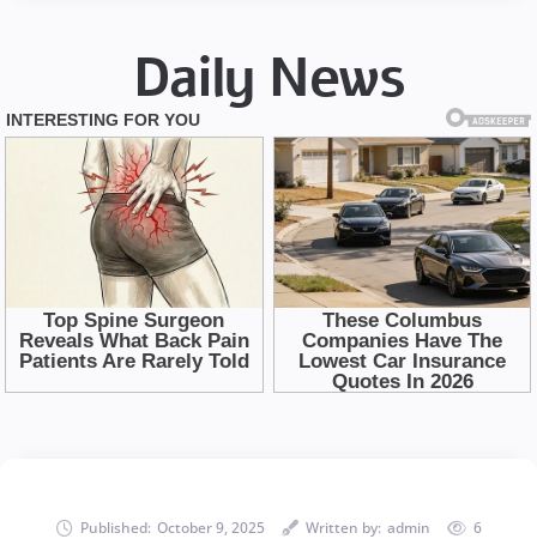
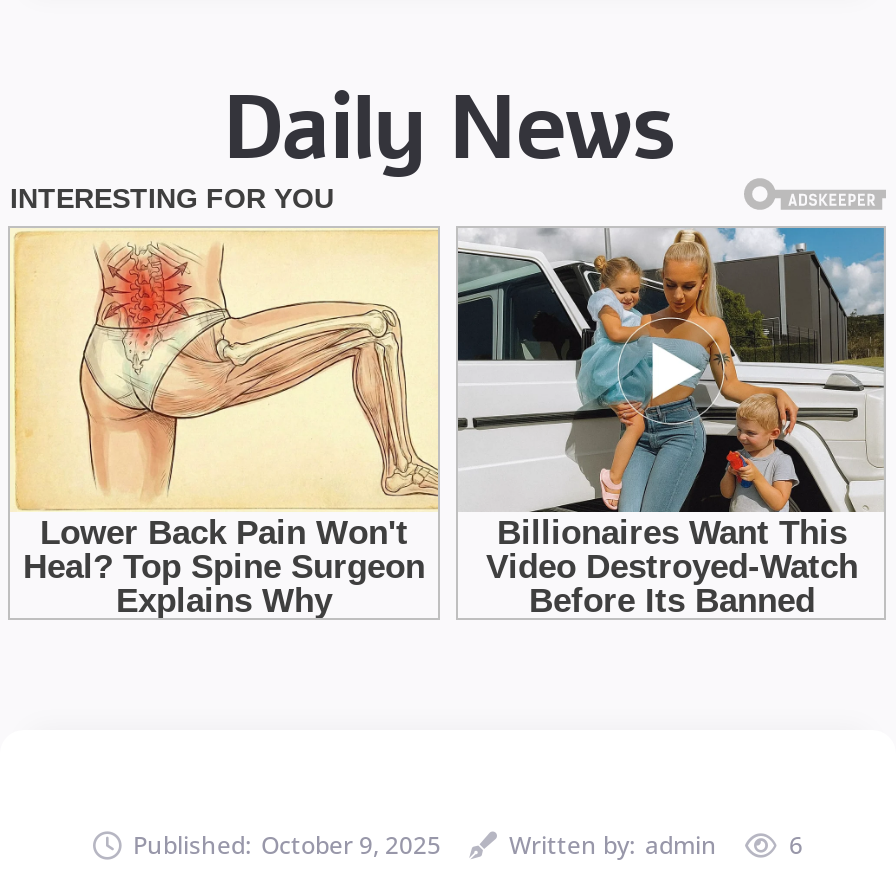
- [image]
+ [image]

- [image]
+ [image]
